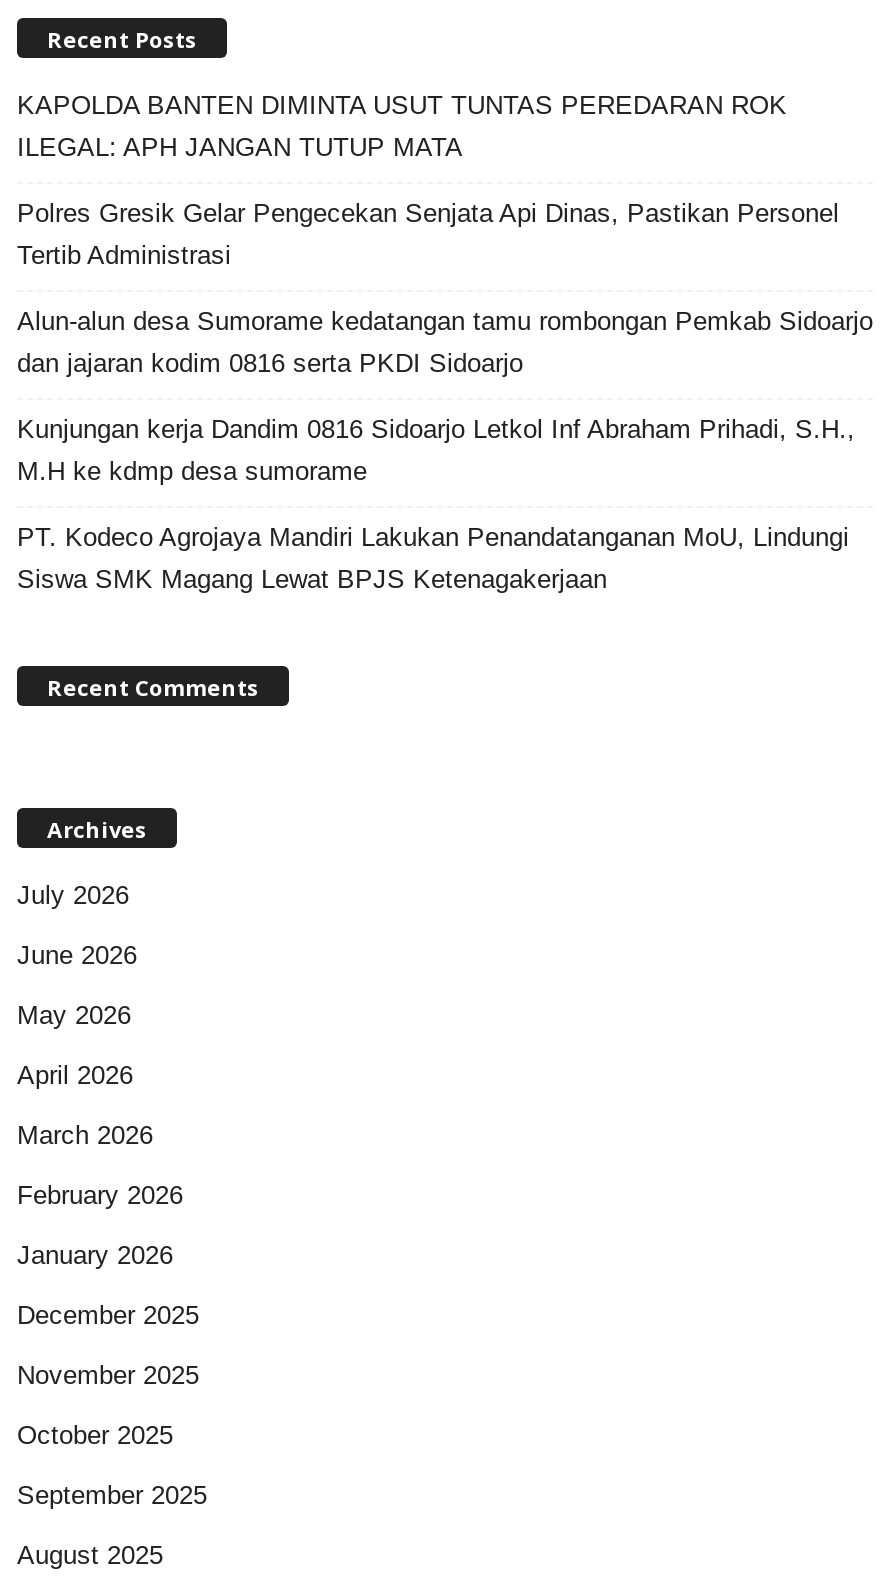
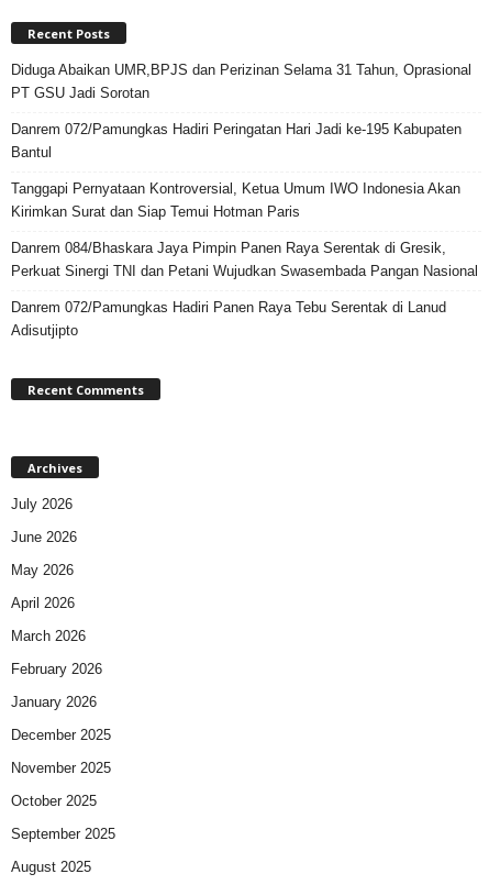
- KAPOLDA BANTEN DIMINTA USUT TUNTAS PEREDARAN ROK
- ILEGAL: APH JANGAN TUTUP MATA
+ Diduga Abaikan UMR,BPJS dan Perizinan Selama 31 Tahun, Oprasional
+ PT GSU Jadi Sorotan

- Polres Gresik Gelar Pengecekan Senjata Api Dinas, Pastikan Personel
- Tertib Administrasi
+ Danrem 072/Pamungkas Hadiri Peringatan Hari Jadi ke-195 Kabupaten
+ Bantul

- Alun-alun desa Sumorame kedatangan tamu rombongan Pemkab Sidoarjo
- dan jajaran kodim 0816 serta PKDI Sidoarjo
+ Tanggapi Pernyataan Kontroversial, Ketua Umum IWO Indonesia Akan
+ Kirimkan Surat dan Siap Temui Hotman Paris

- Kunjungan kerja Dandim 0816 Sidoarjo Letkol Inf Abraham Prihadi, S.H.,
- M.H ke kdmp desa sumorame
+ Danrem 084/Bhaskara Jaya Pimpin Panen Raya Serentak di Gresik,
+ Perkuat Sinergi TNI dan Petani Wujudkan Swasembada Pangan Nasional

- PT. Kodeco Agrojaya Mandiri Lakukan Penandatanganan MoU, Lindungi
- Siswa SMK Magang Lewat BPJS Ketenagakerjaan
+ Danrem 072/Pamungkas Hadiri Panen Raya Tebu Serentak di Lanud
+ Adisutjipto
